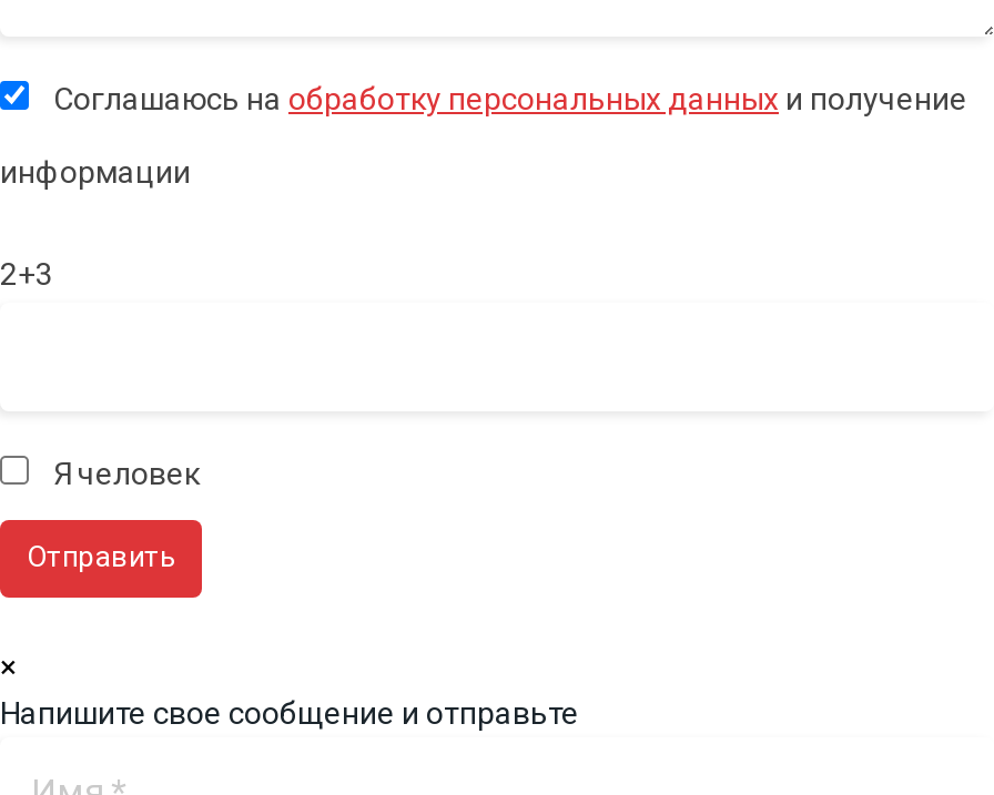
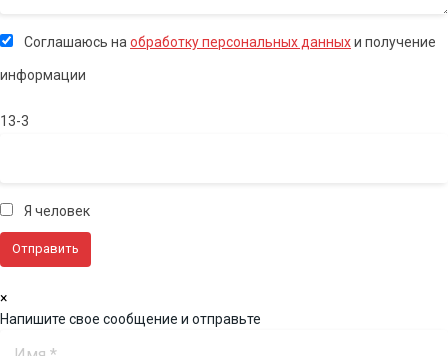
- 2+3
+ 13-3
